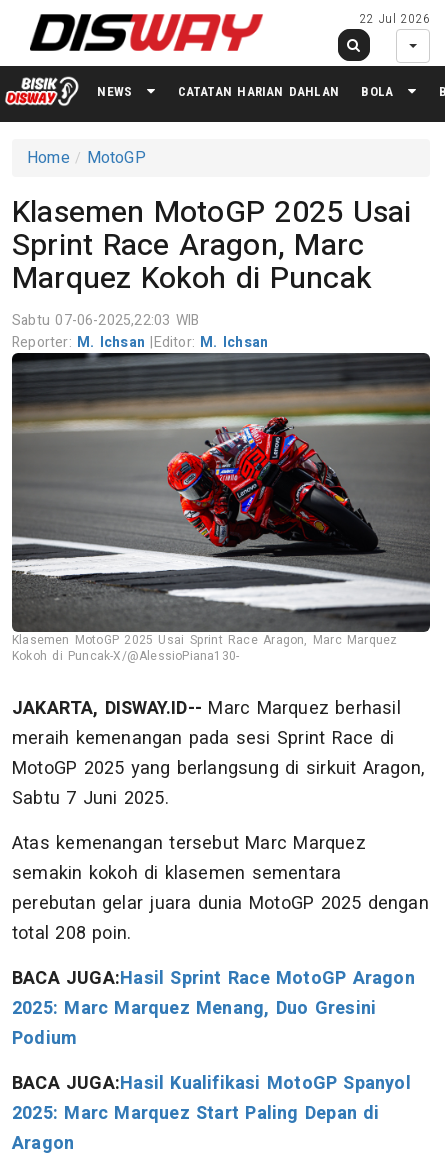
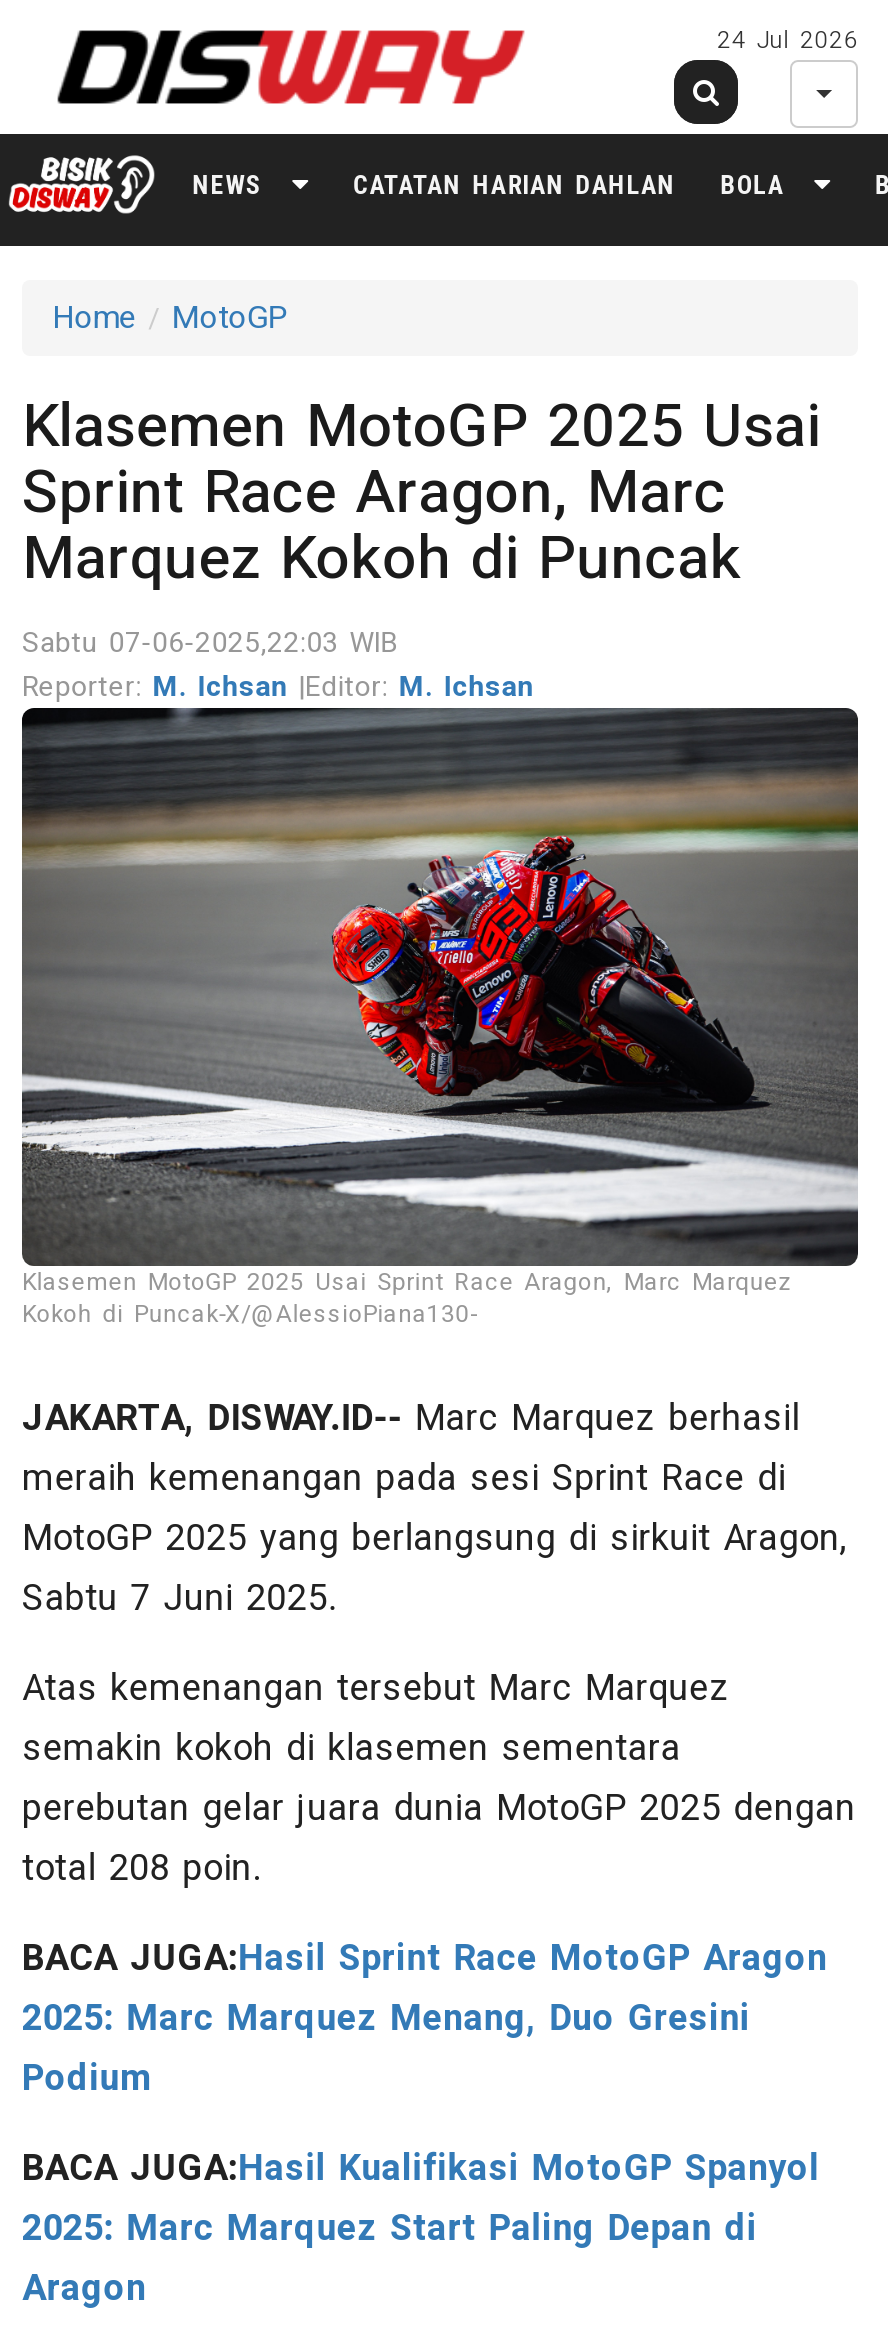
- 22 Jul 2026
+ 24 Jul 2026
